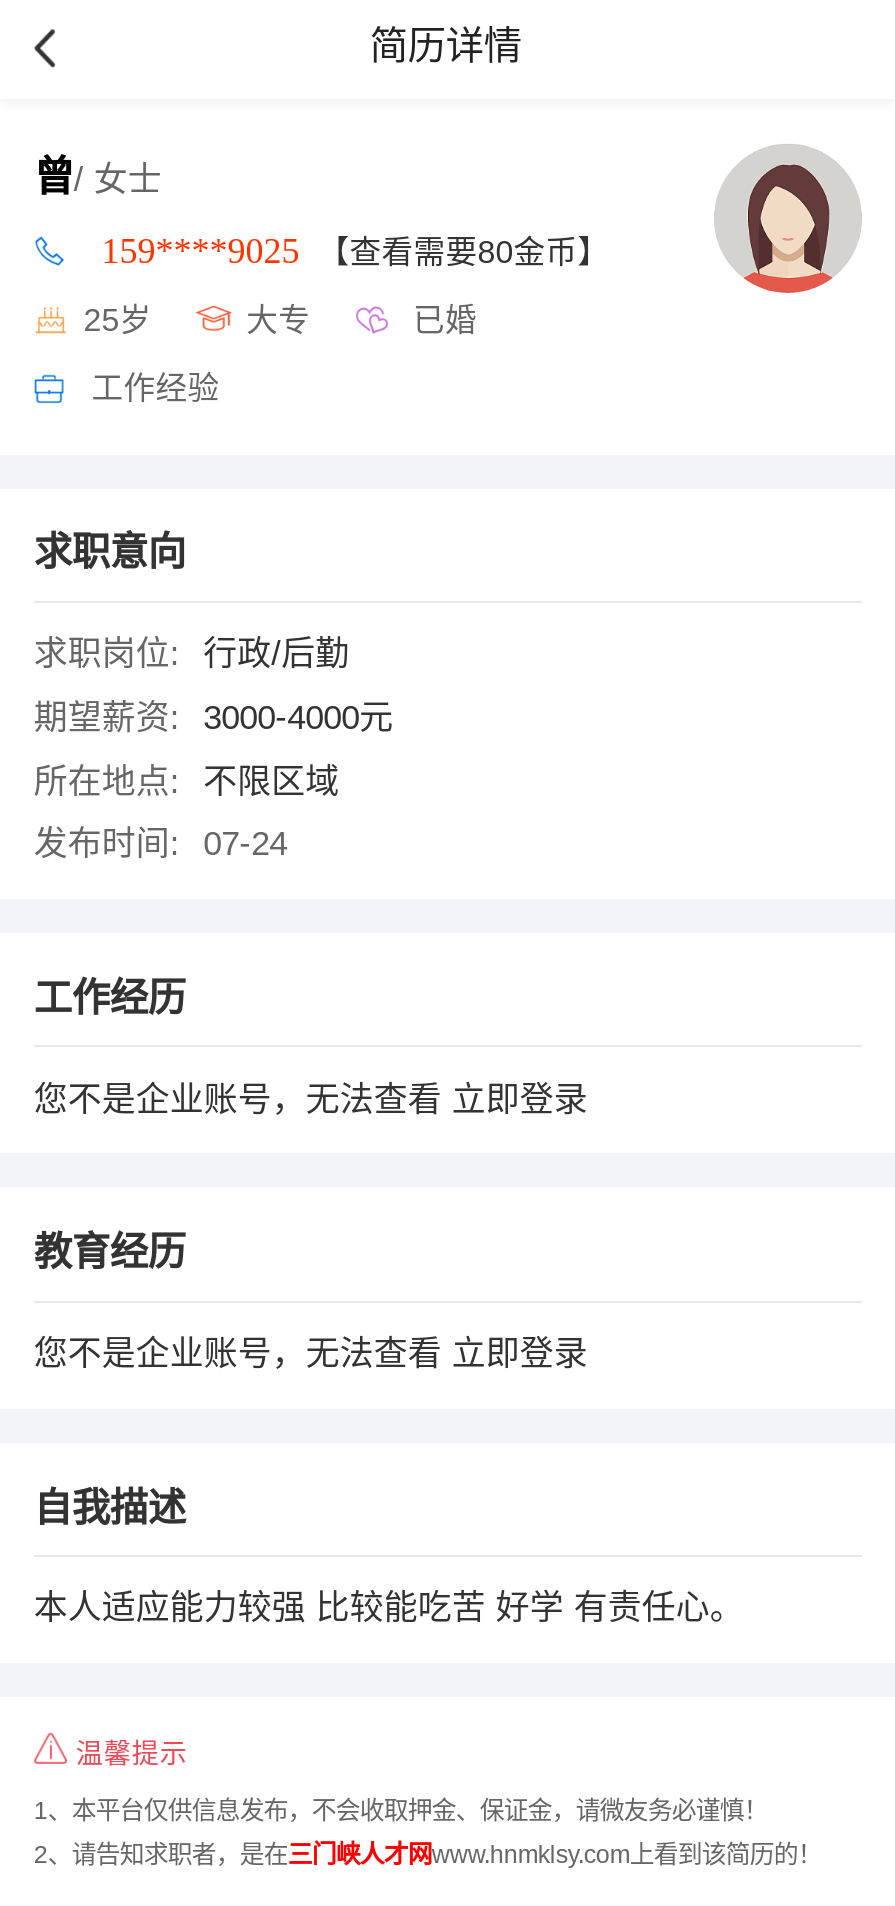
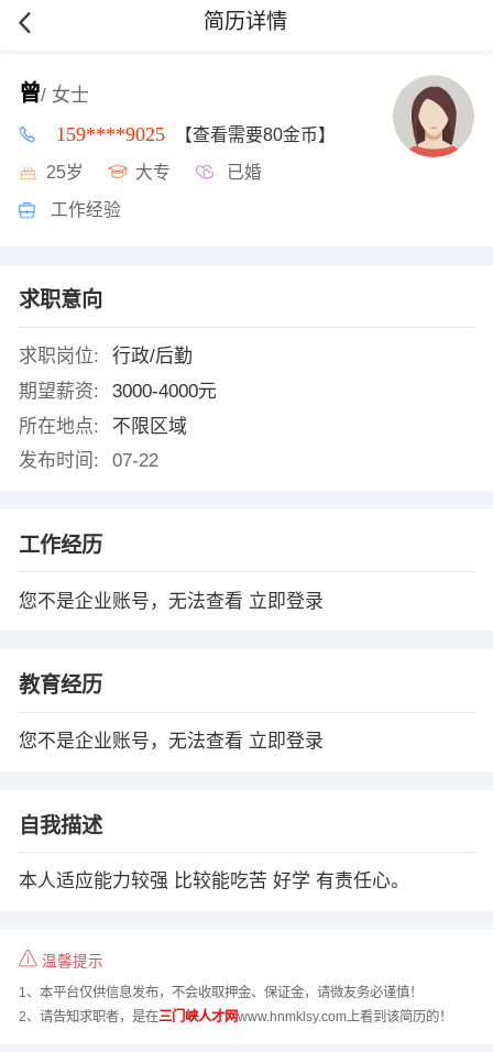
- 发布时间: 07-24
+ 发布时间: 07-22
